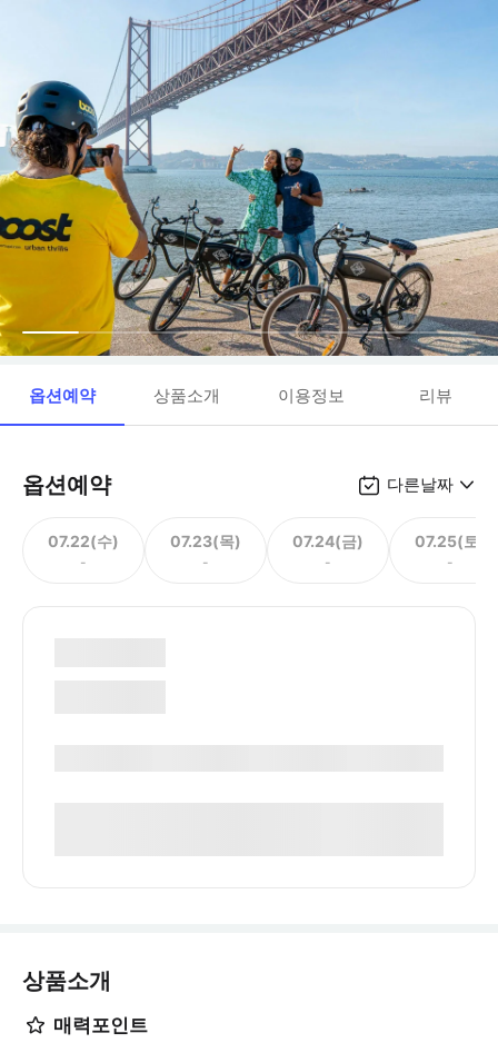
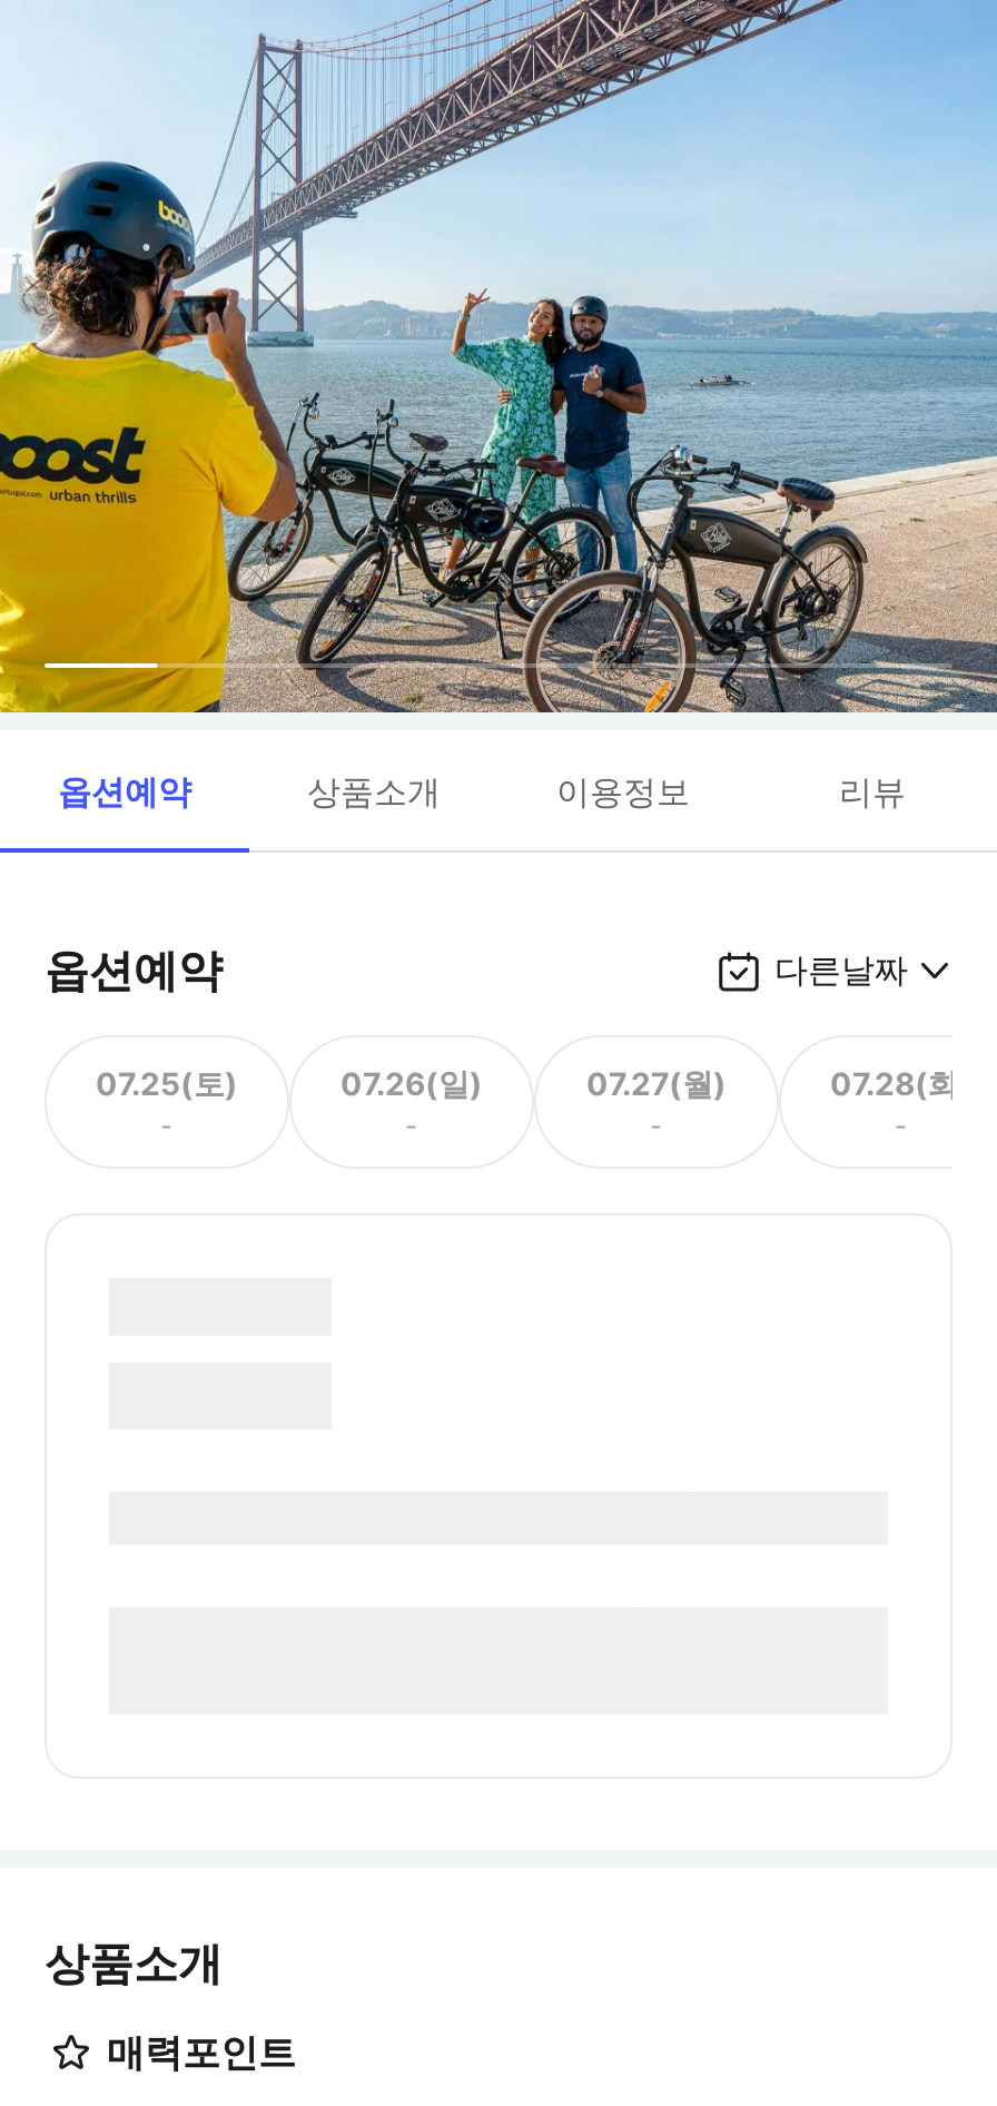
- 07.22(수)
+ 07.25(토)

- 07.23(목)
+ 07.26(일)

- 07.24(금)
+ 07.27(월)

- 07.25(토)
+ 07.28(화)
